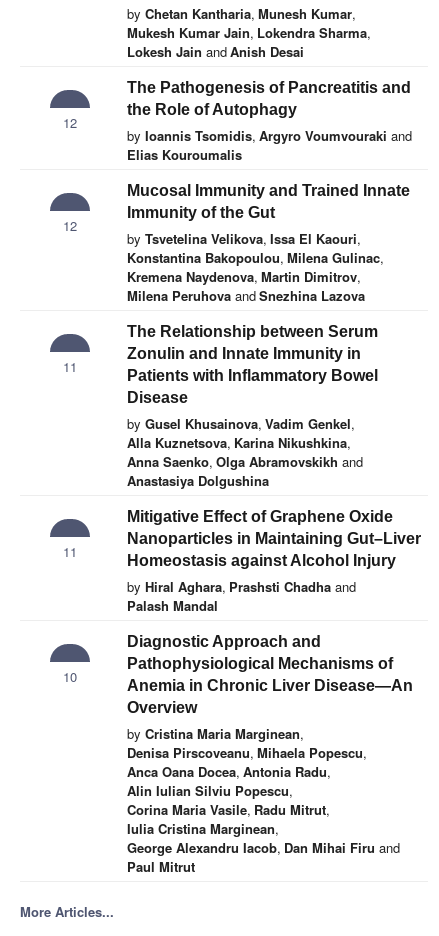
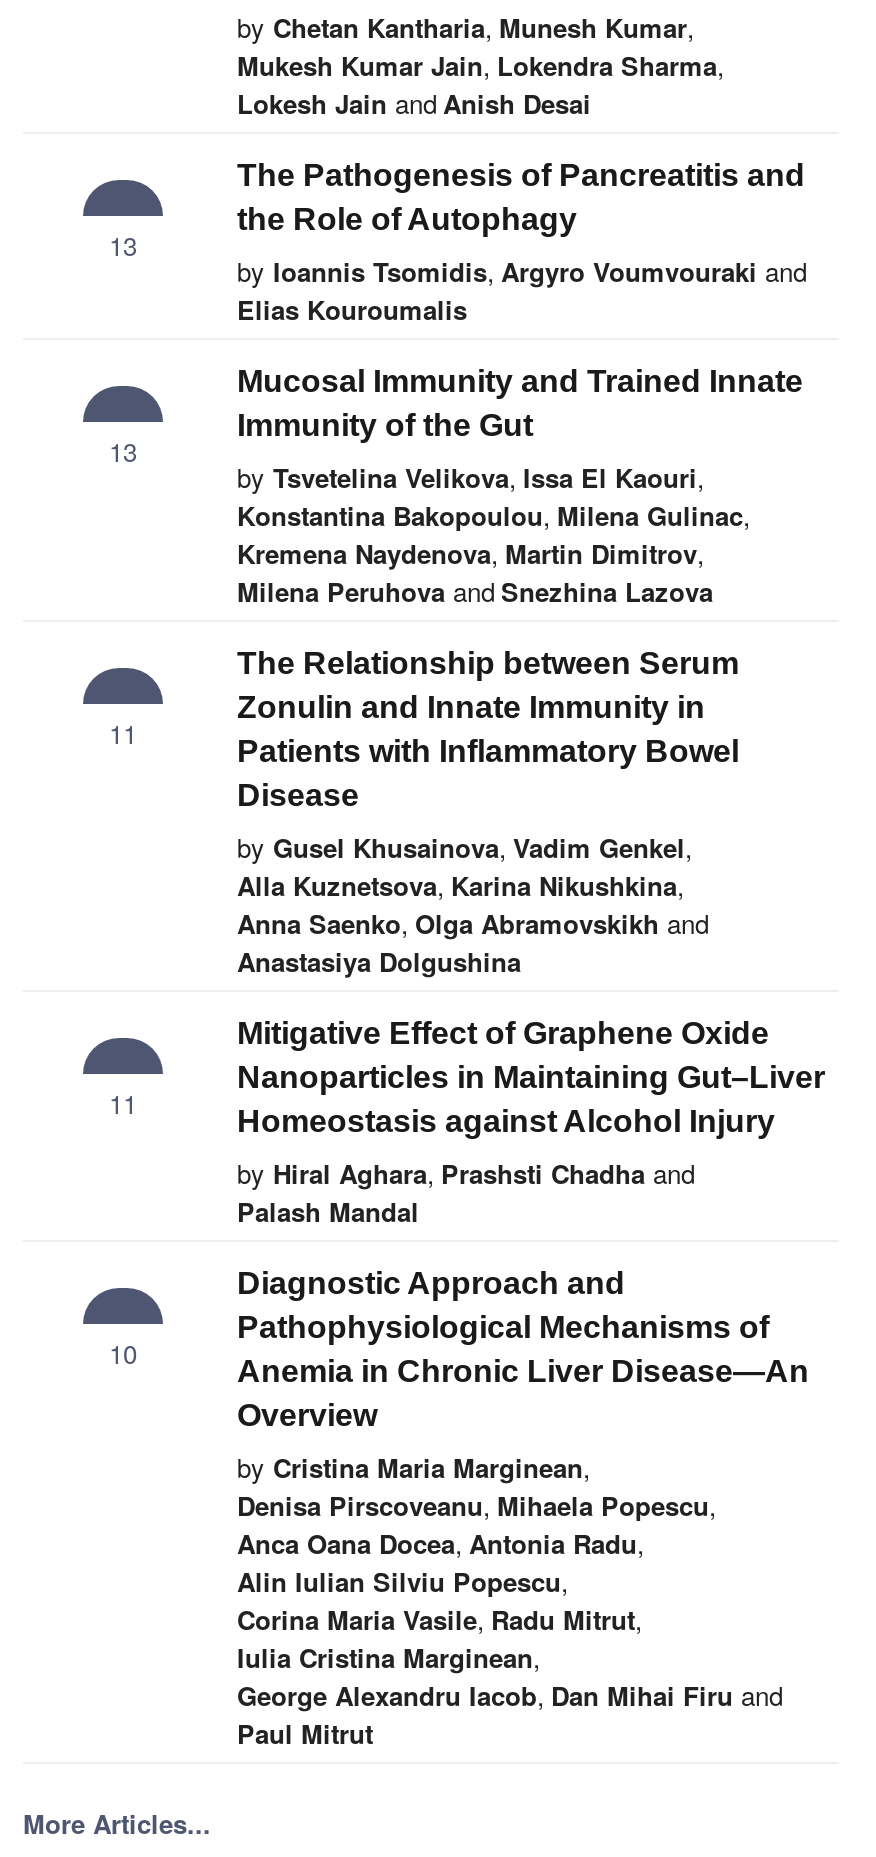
- 12
+ 13

- 12
+ 13
